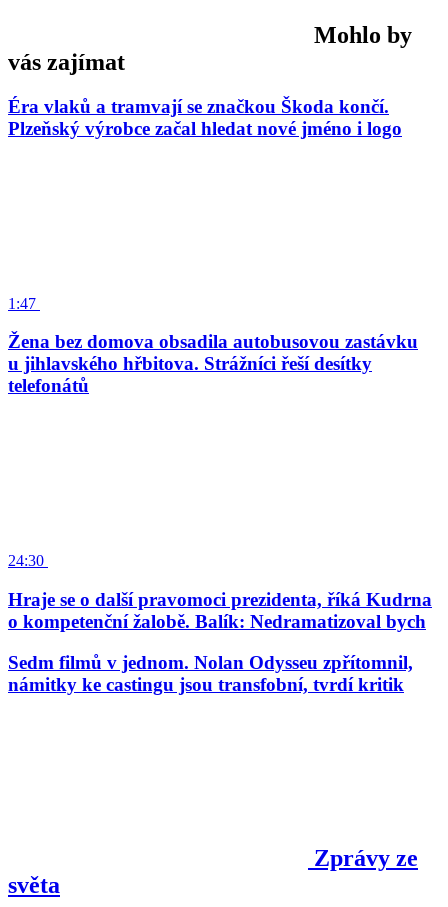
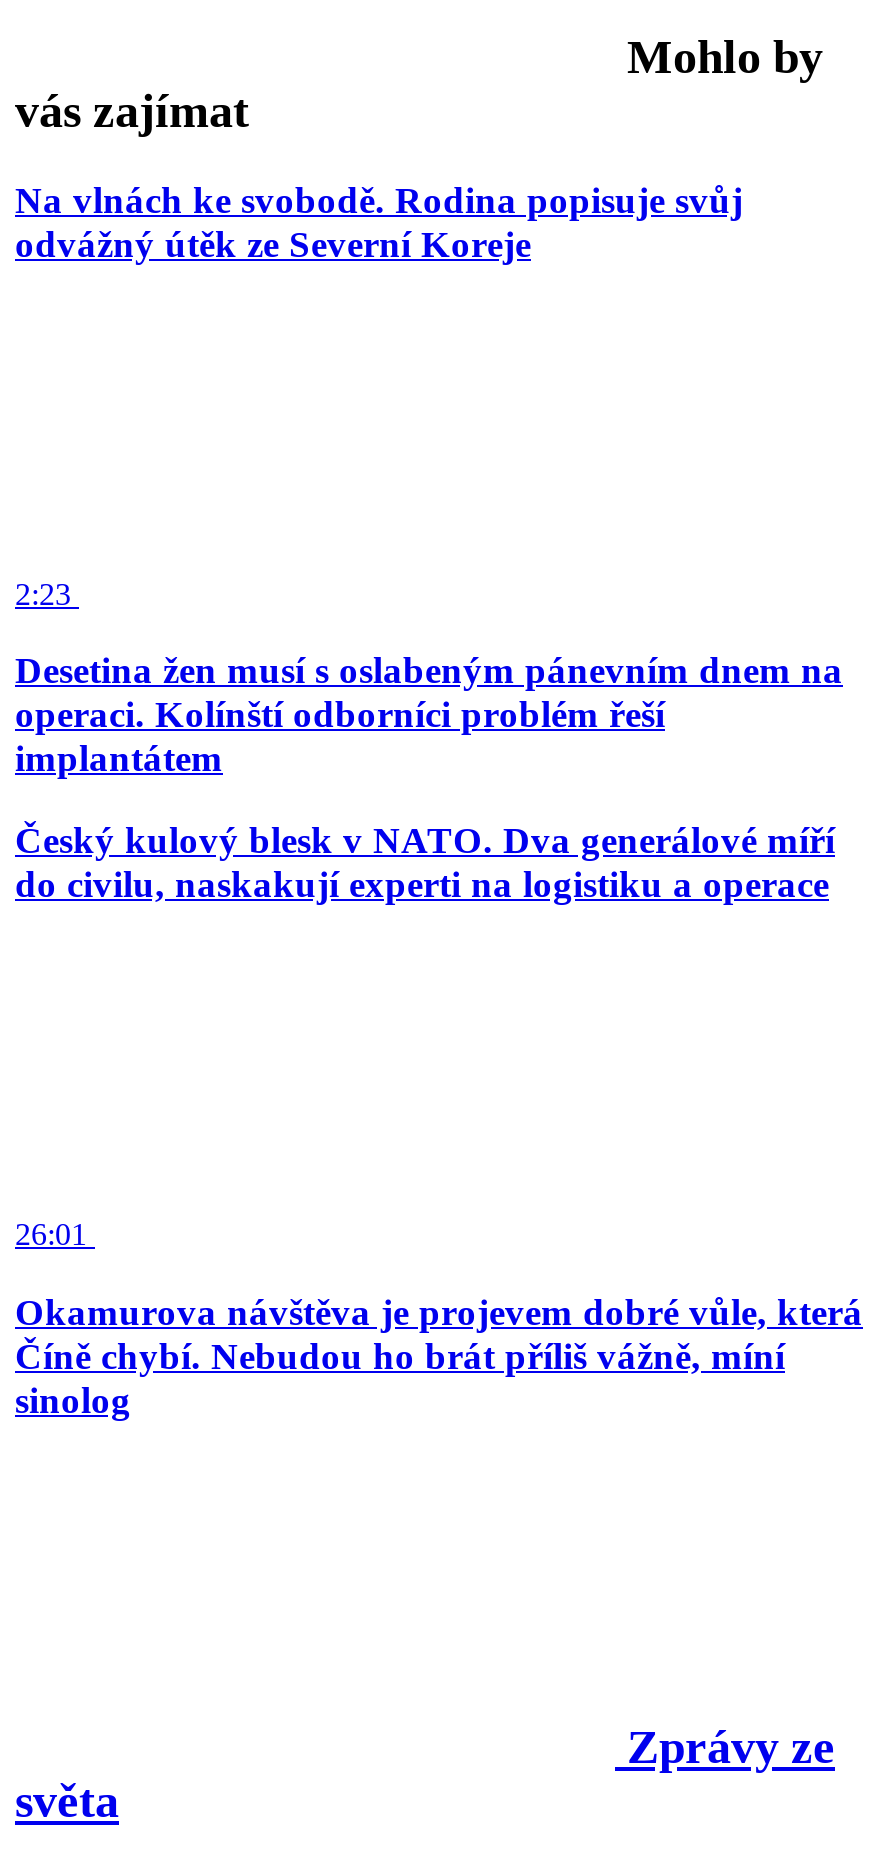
- Éra vlaků a tramvají se značkou Škoda končí.
- Plzeňský výrobce začal hledat nové jméno i logo
+ Na vlnách ke svobodě. Rodina popisuje svůj
+ odvážný útěk ze Severní Koreje

- 1:47
+ 2:23

- Žena bez domova obsadila autobusovou zastávku
- u jihlavského hřbitova. Strážníci řeší desítky
- telefonátů
+ Desetina žen musí s oslabeným pánevním dnem na
+ operaci. Kolínští odborníci problém řeší
+ implantátem

- 24:30
+ Český kulový blesk v NATO. Dva generálové míří
+ do civilu, naskakují experti na logistiku a operace

- Hraje se o další pravomoci prezidenta, říká Kudrna
- o kompetenční žalobě. Balík: Nedramatizoval bych
+ 26:01

- Sedm filmů v jednom. Nolan Odysseu zpřítomnil,
- námitky ke castingu jsou transfobní, tvrdí kritik
+ Okamurova návštěva je projevem dobré vůle, která
+ Číně chybí. Nebudou ho brát příliš vážně, míní
+ sinolog
